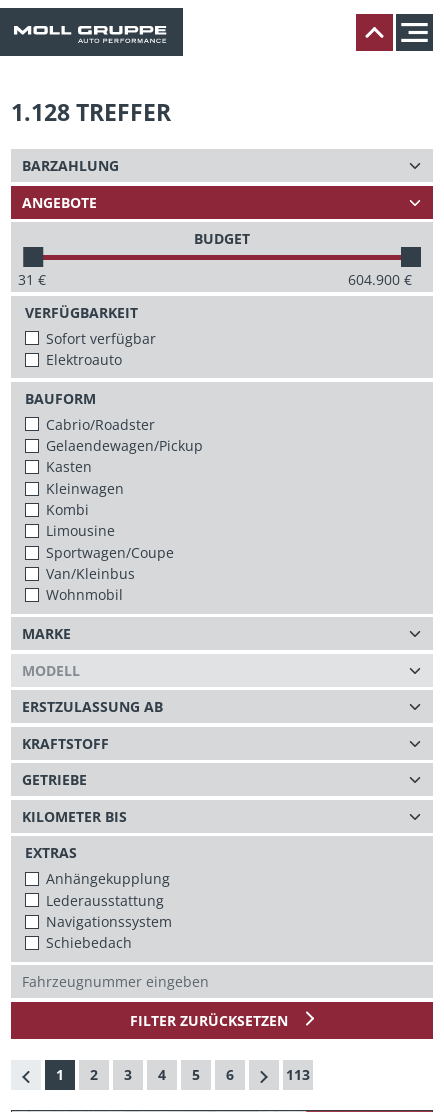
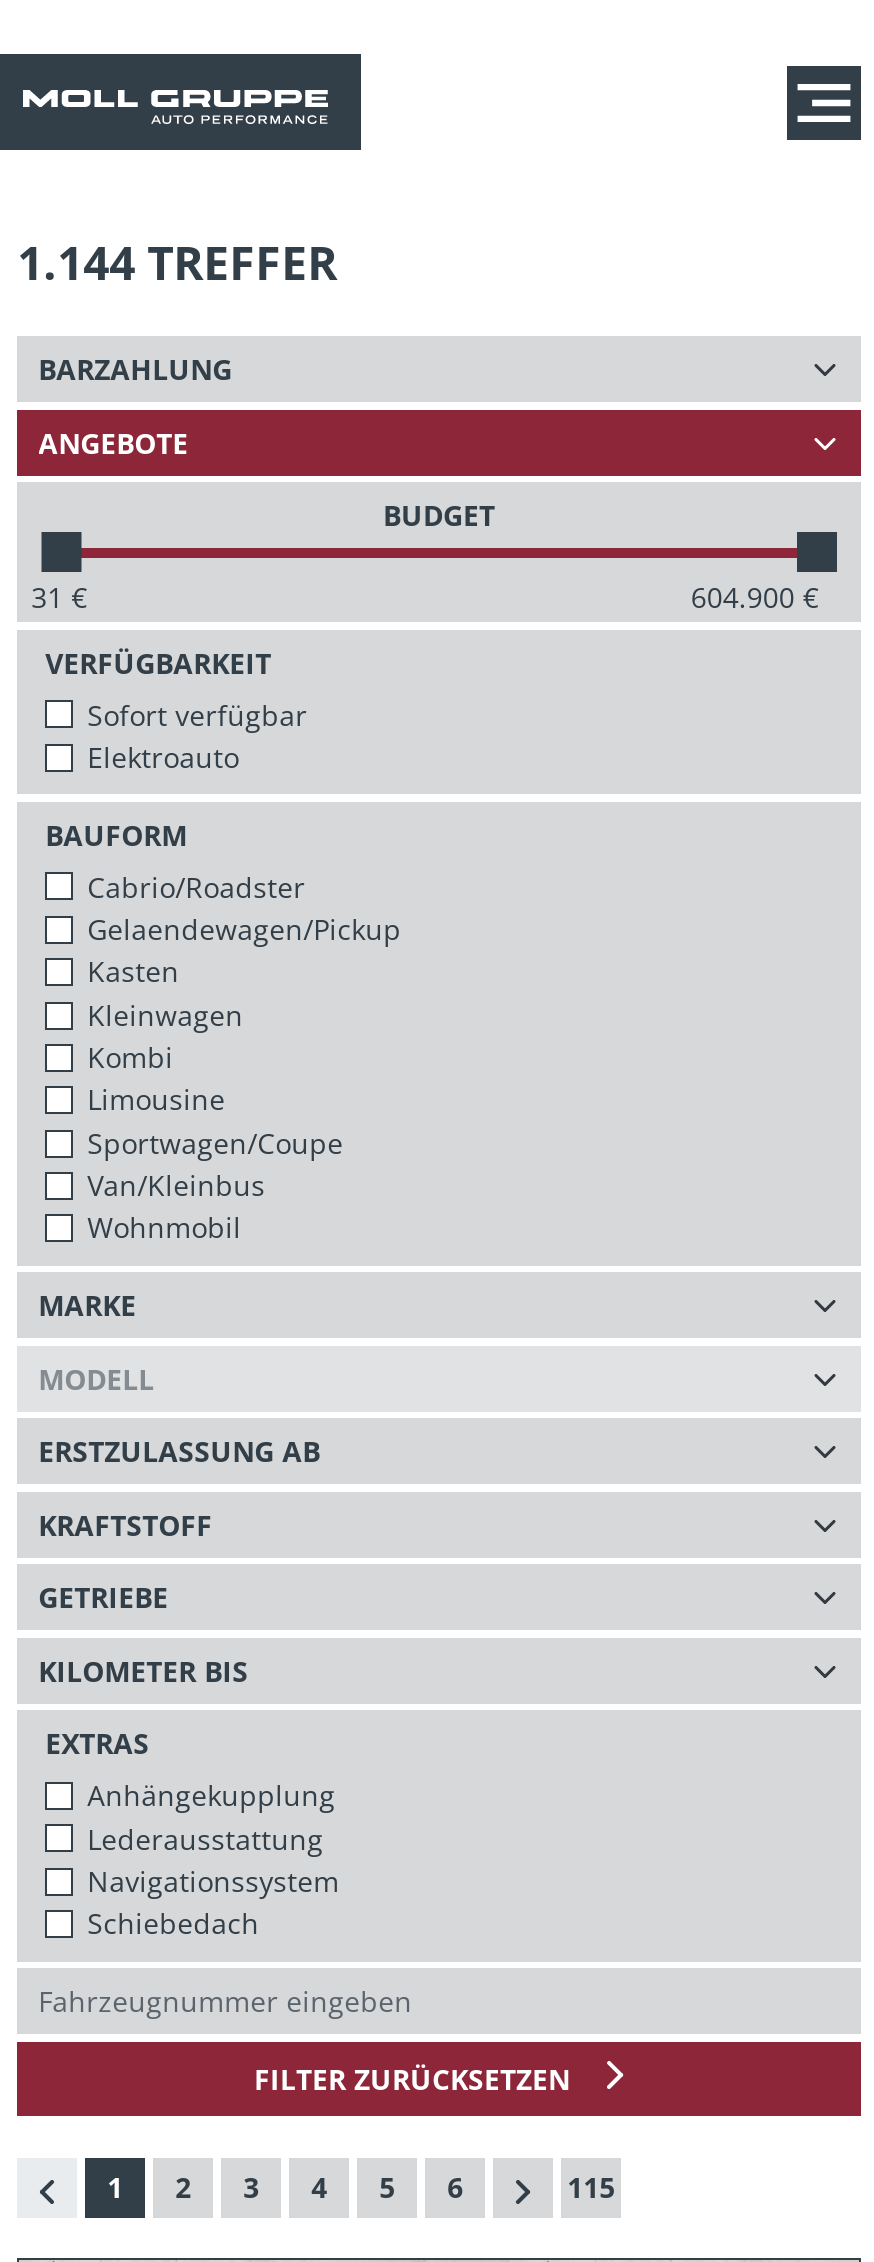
- [image]

- 1.128 TREFFER
+ 1.144 TREFFER

- 113
+ 115
